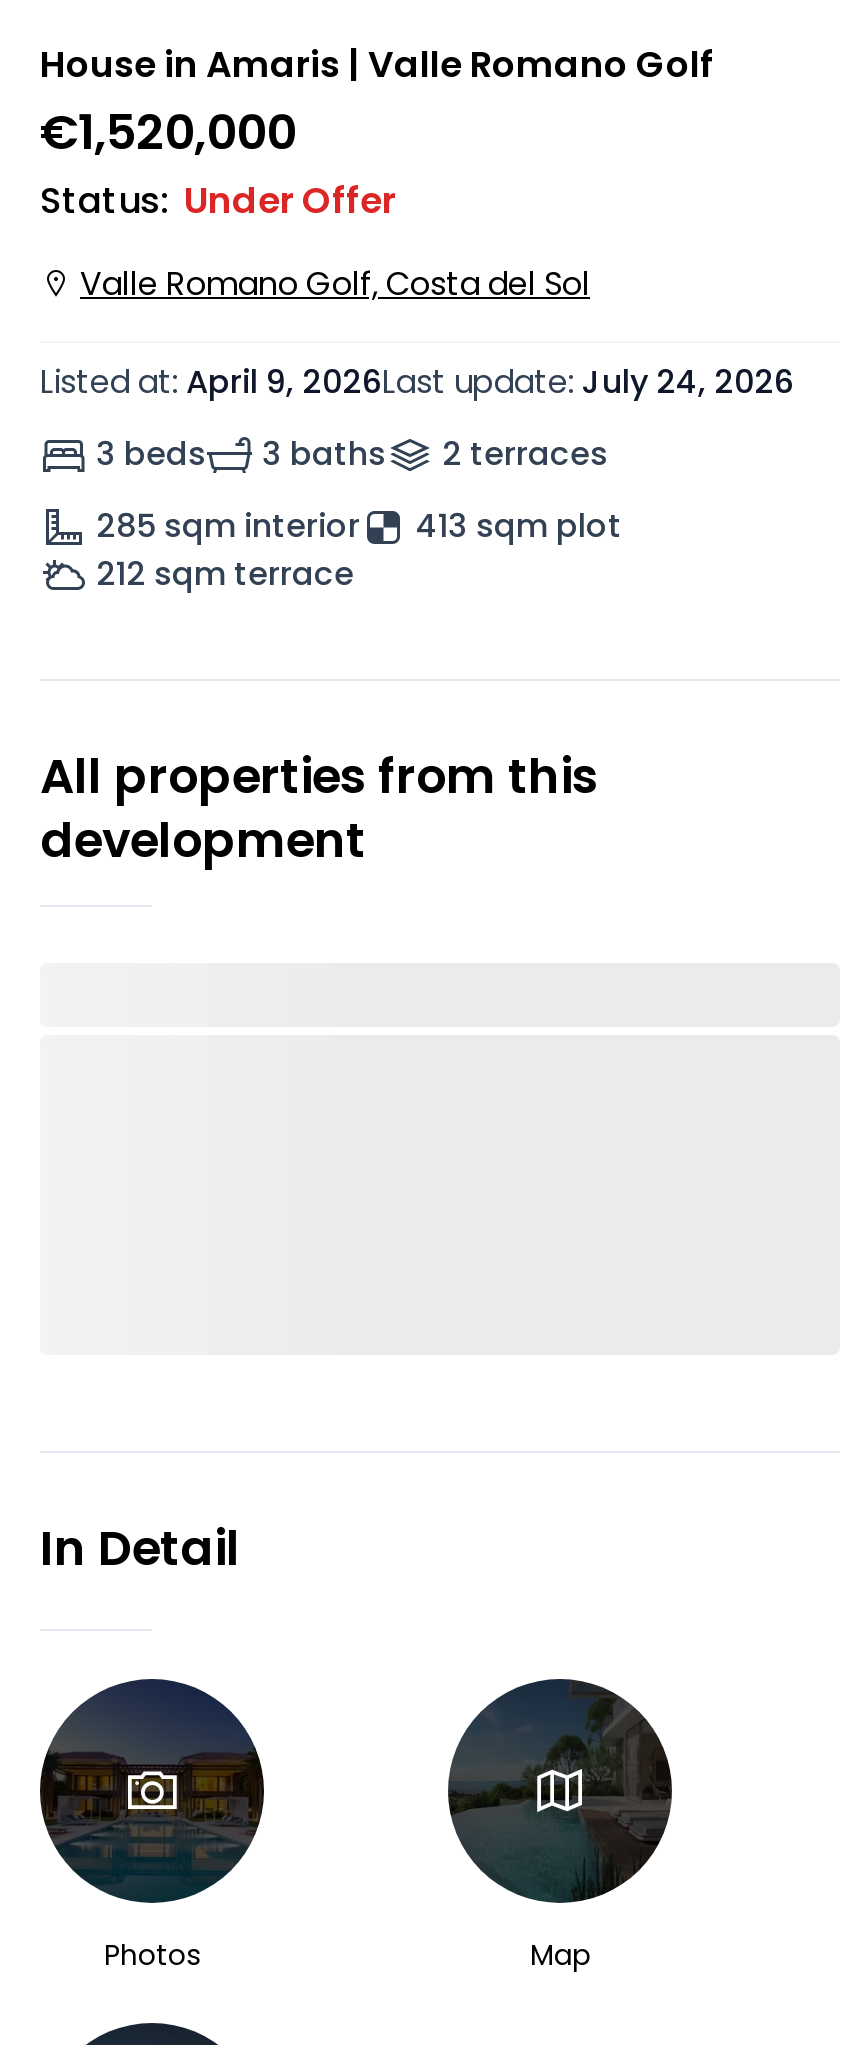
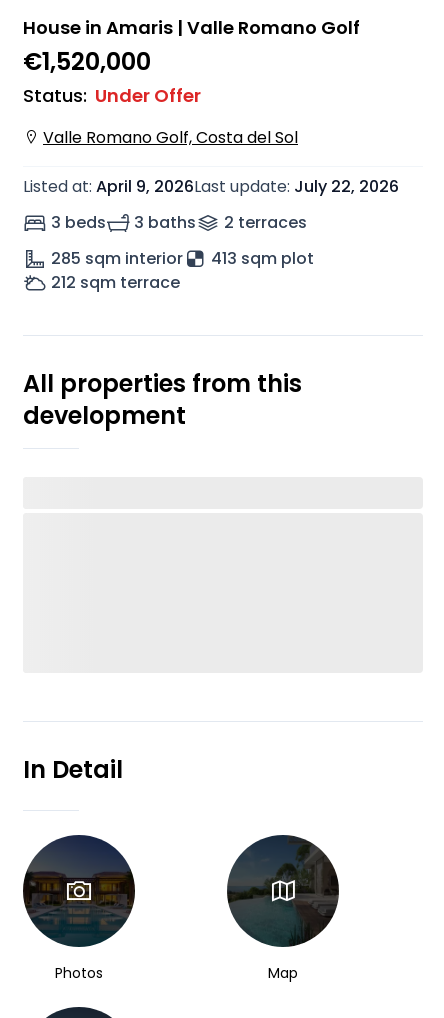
- Listed at: April 9, 2026Last update: July 24, 2026
+ Listed at: April 9, 2026Last update: July 22, 2026
